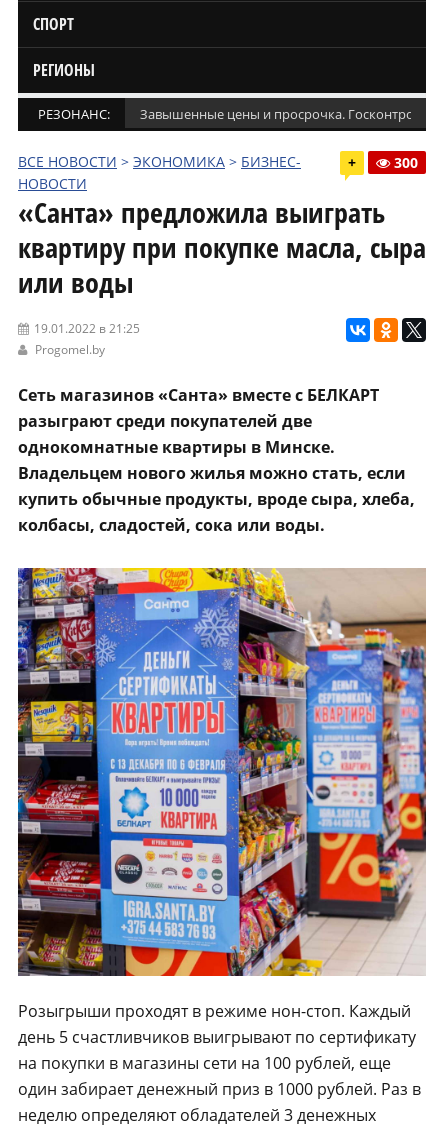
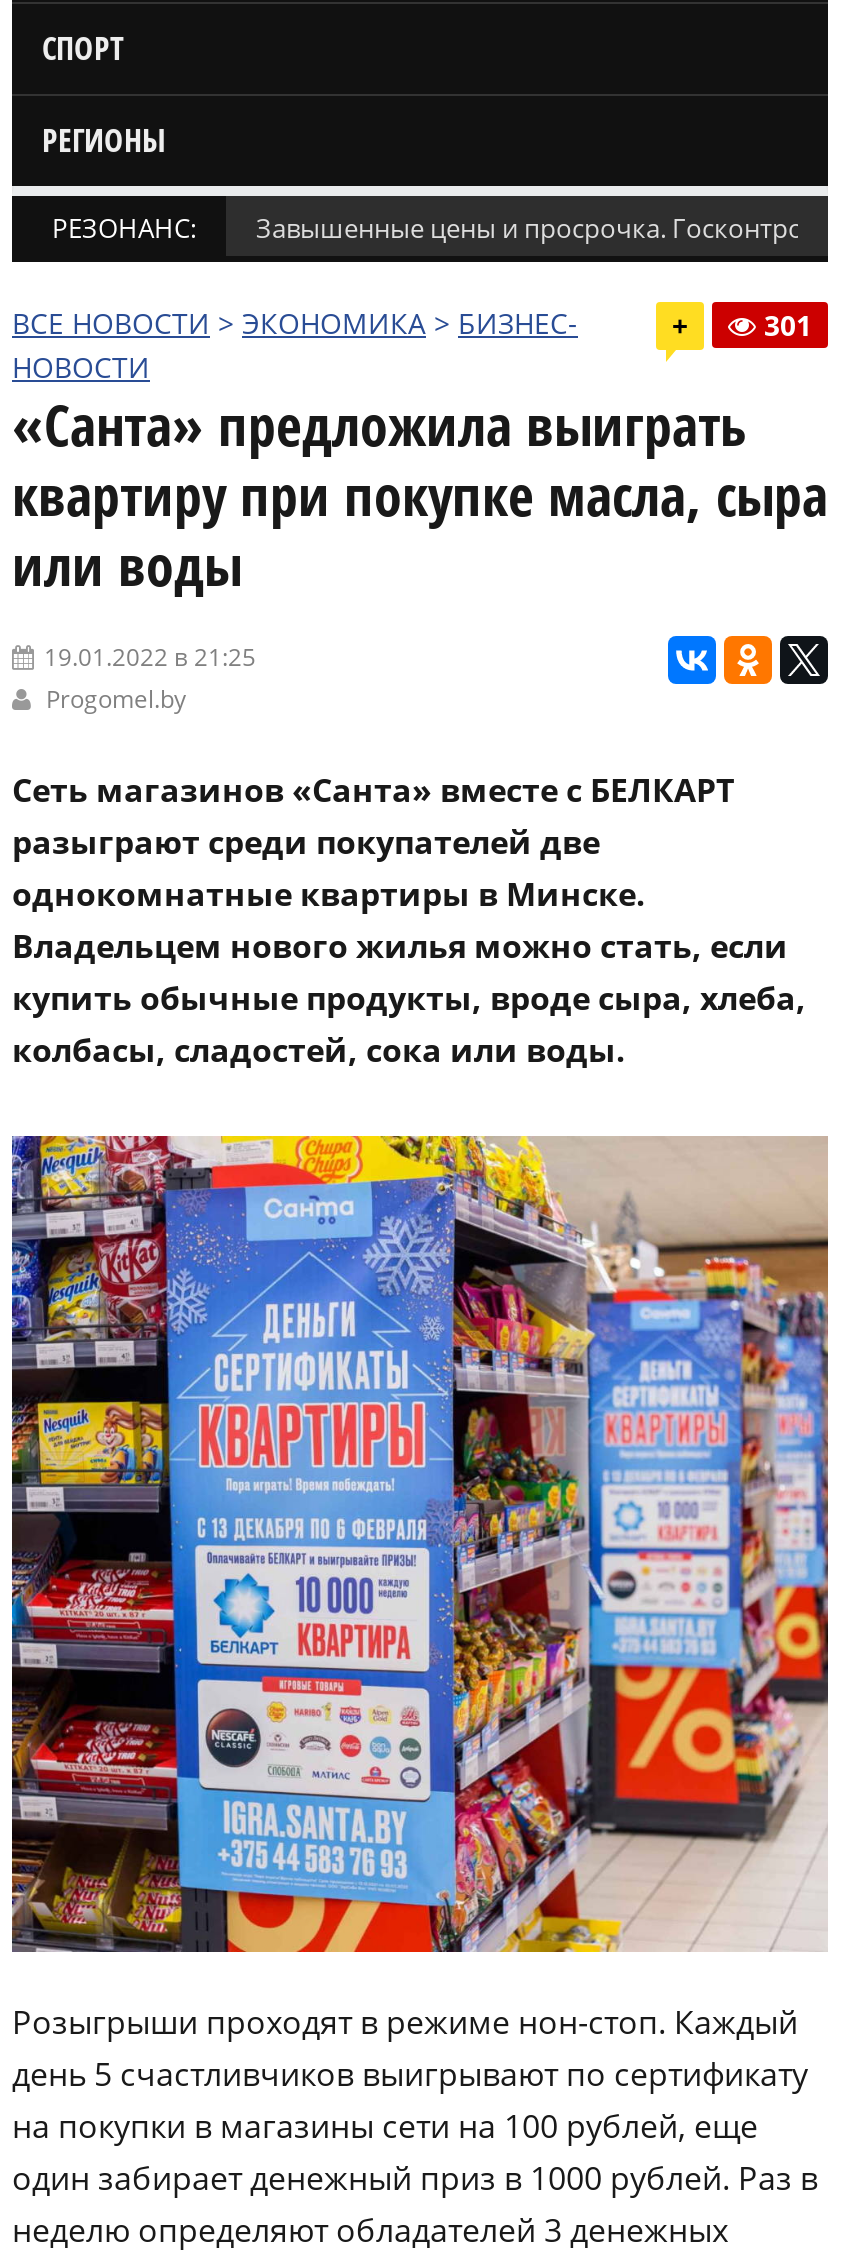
- 300
+ 301
